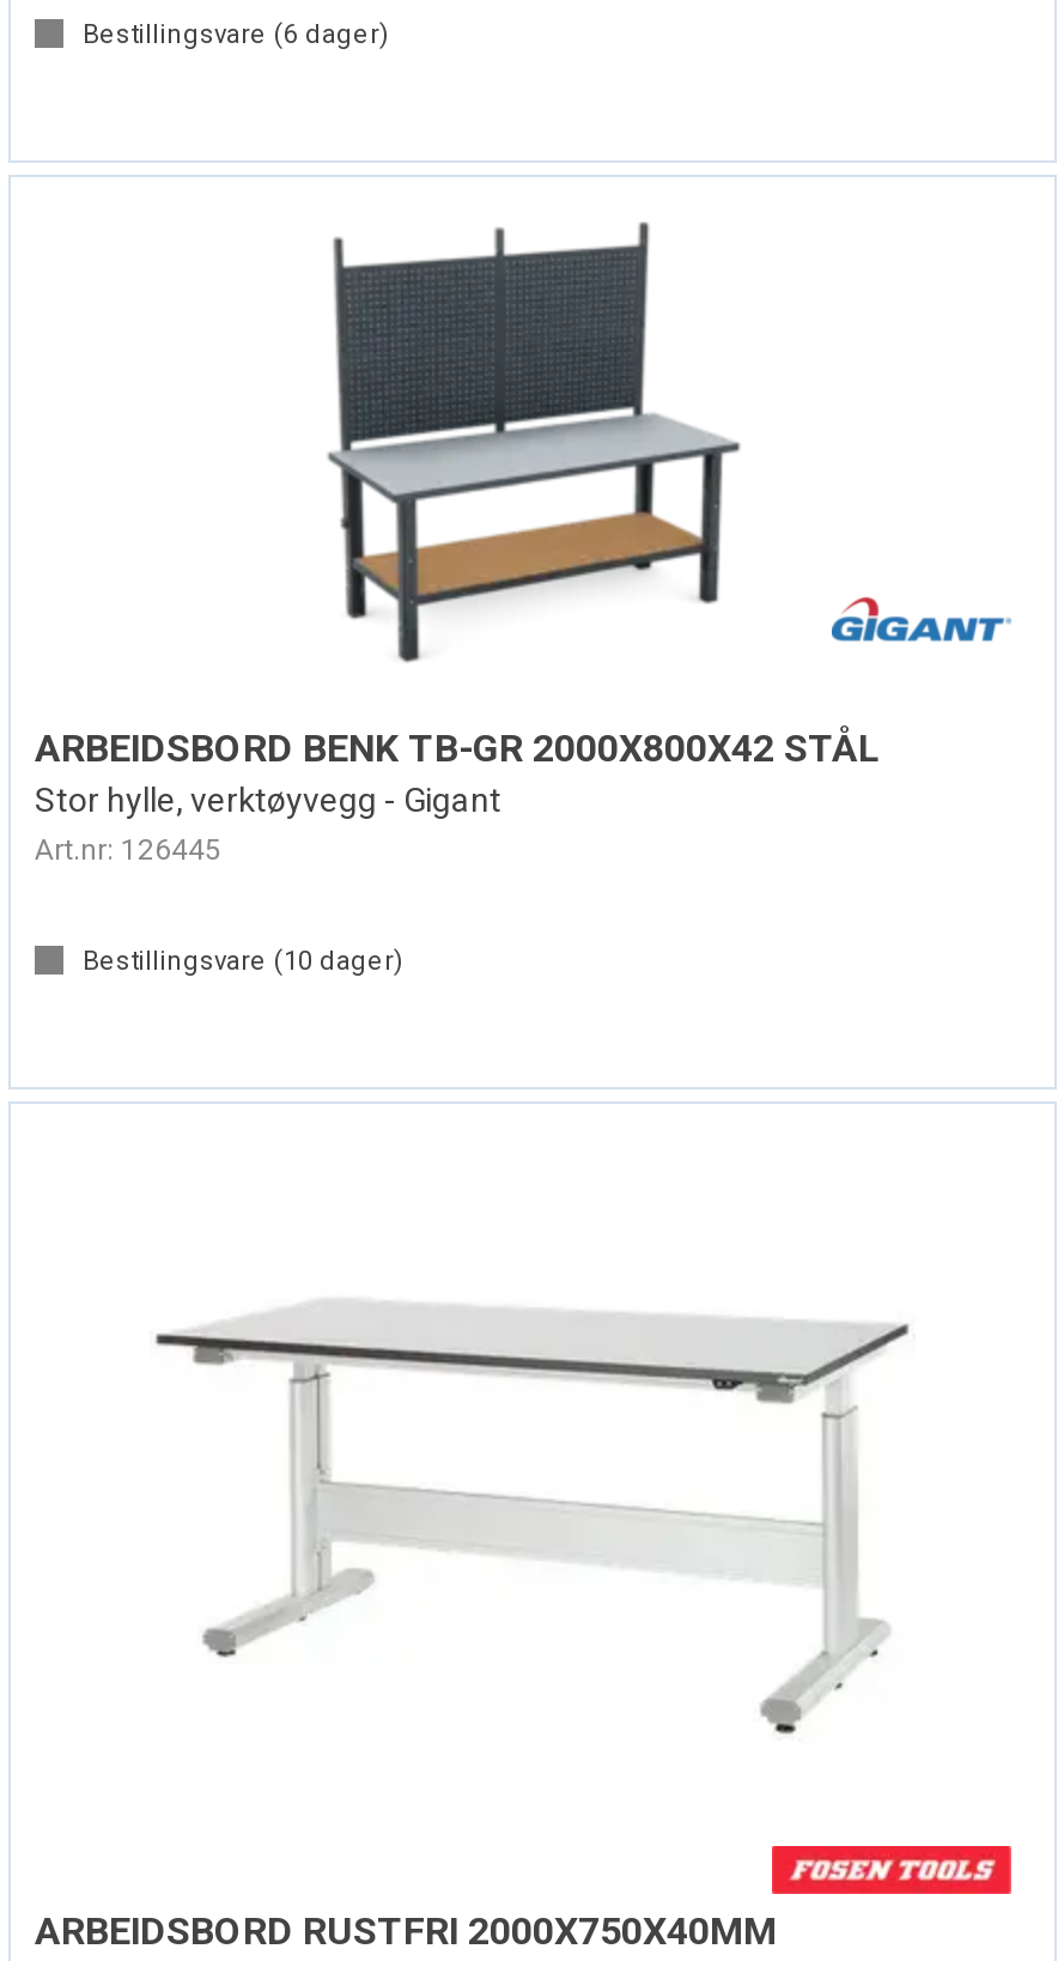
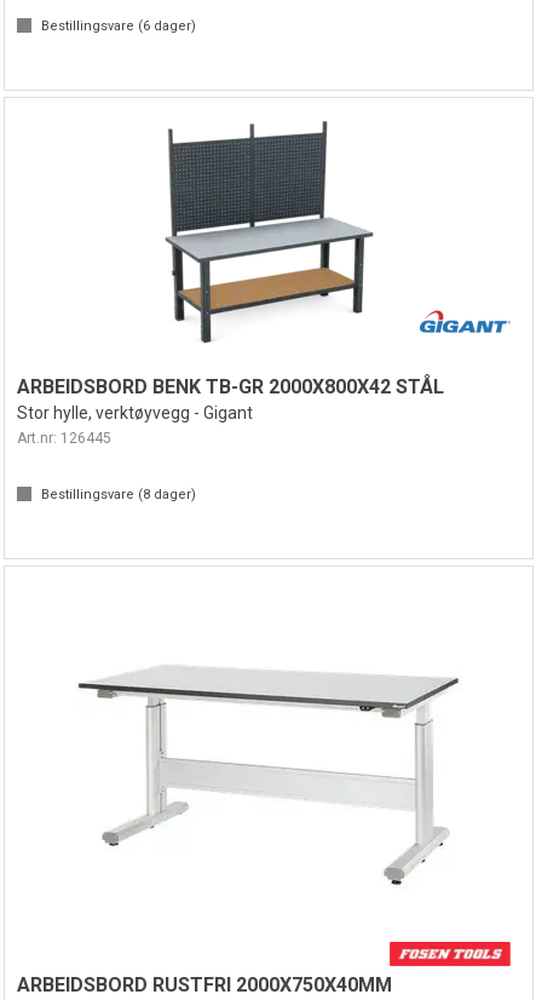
- Bestillingsvare (10 dager)
+ Bestillingsvare (8 dager)
